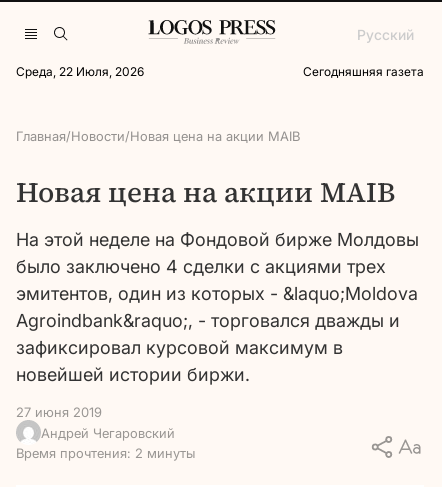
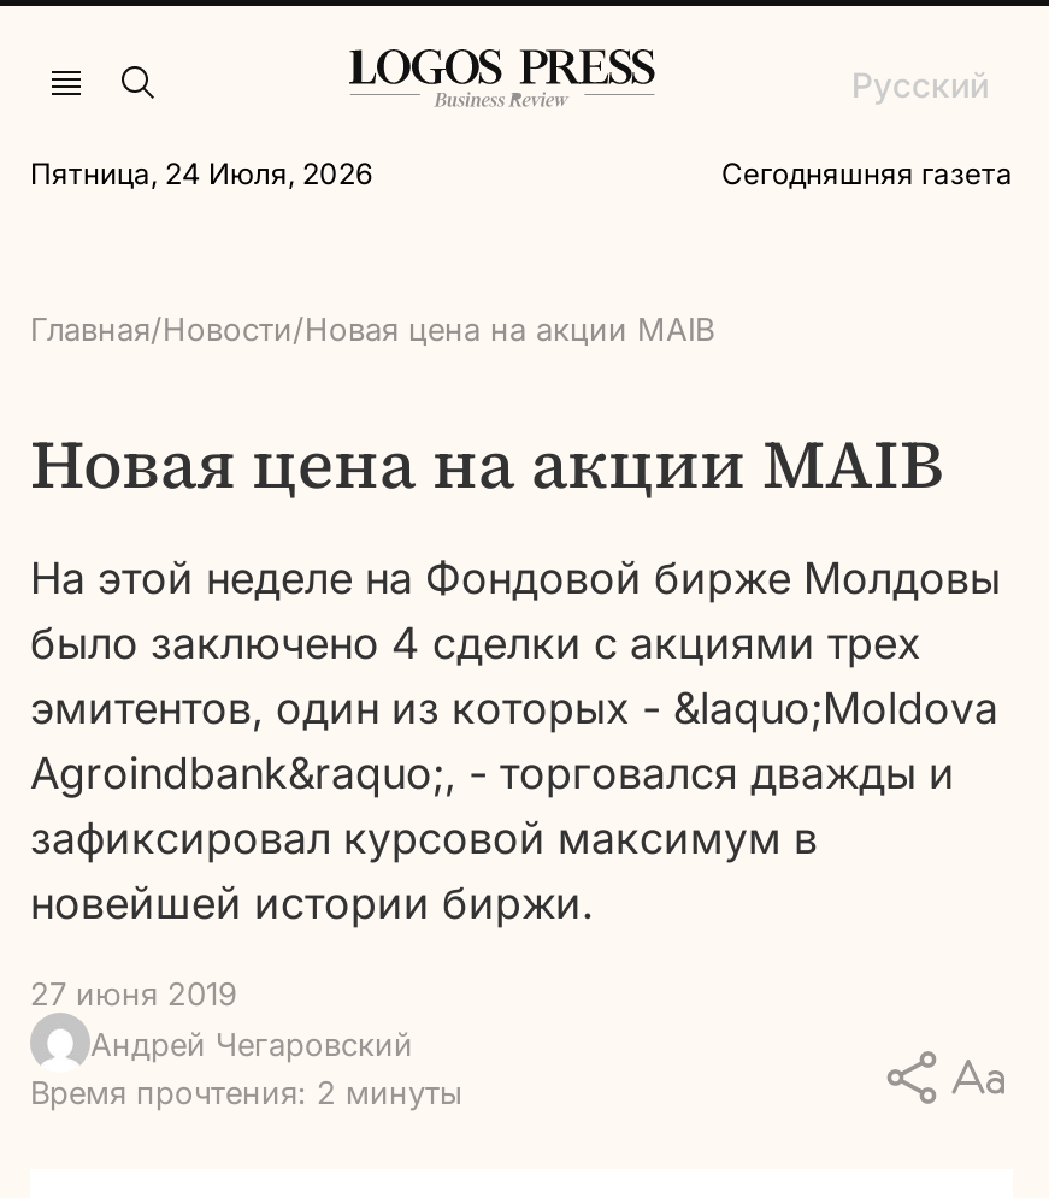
- Среда, 22 Июля, 2026
+ Пятница, 24 Июля, 2026
